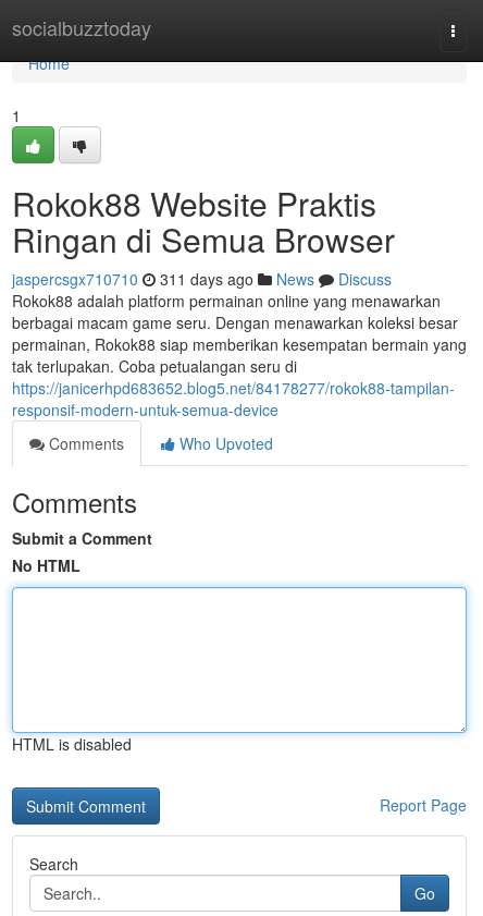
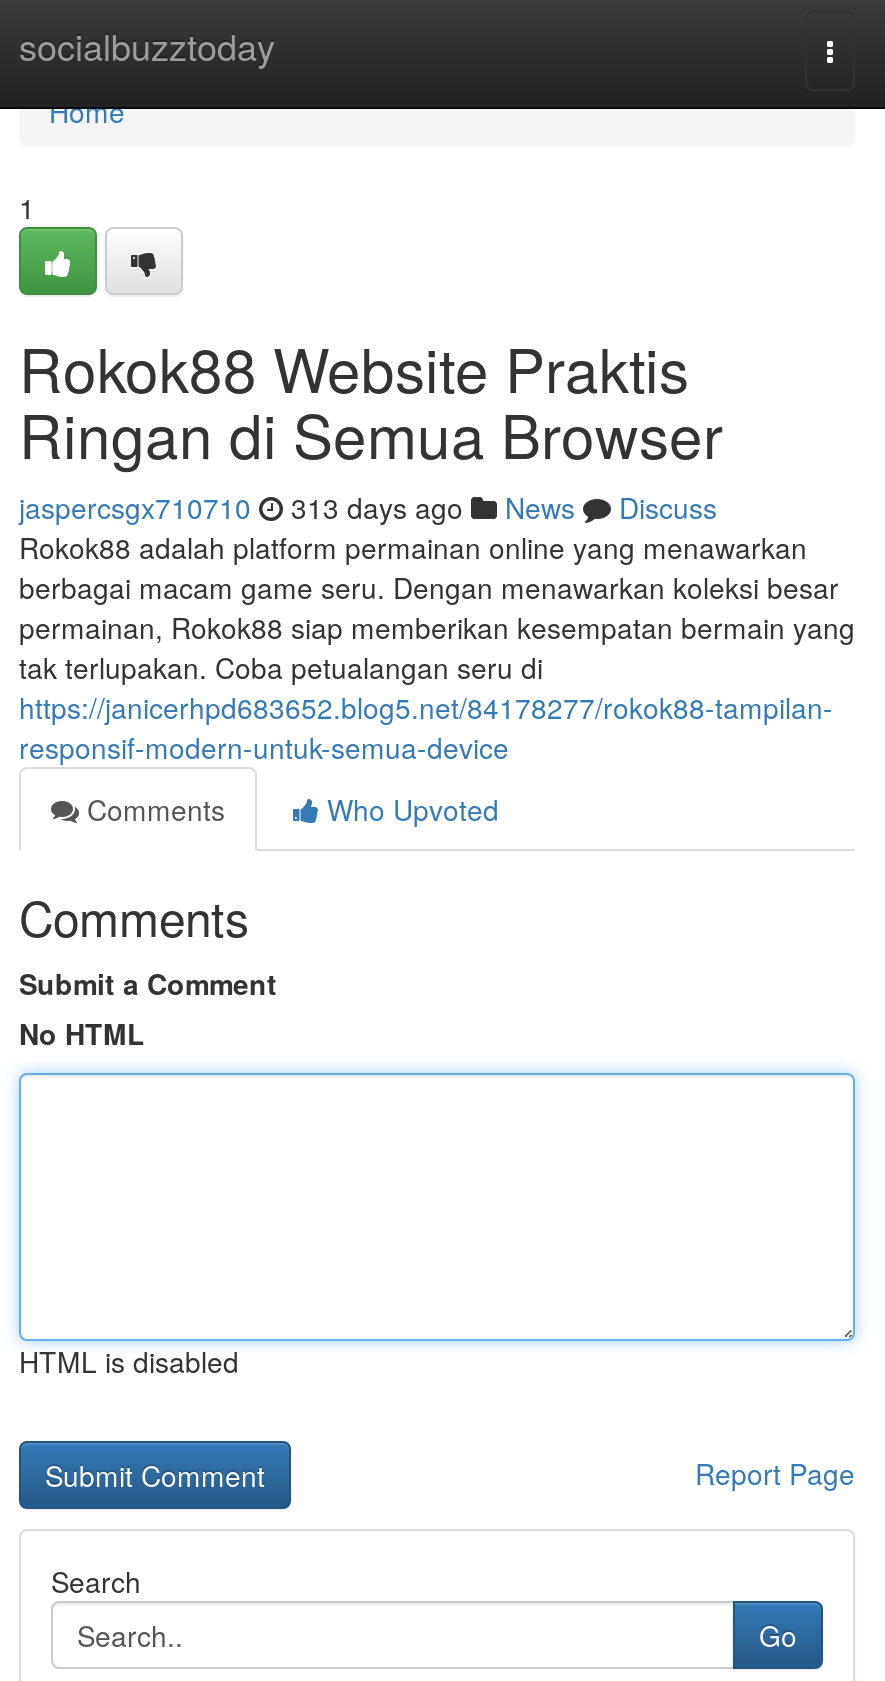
- jaspercsgx710710 311 days ago News Discuss
+ jaspercsgx710710 313 days ago News Discuss
